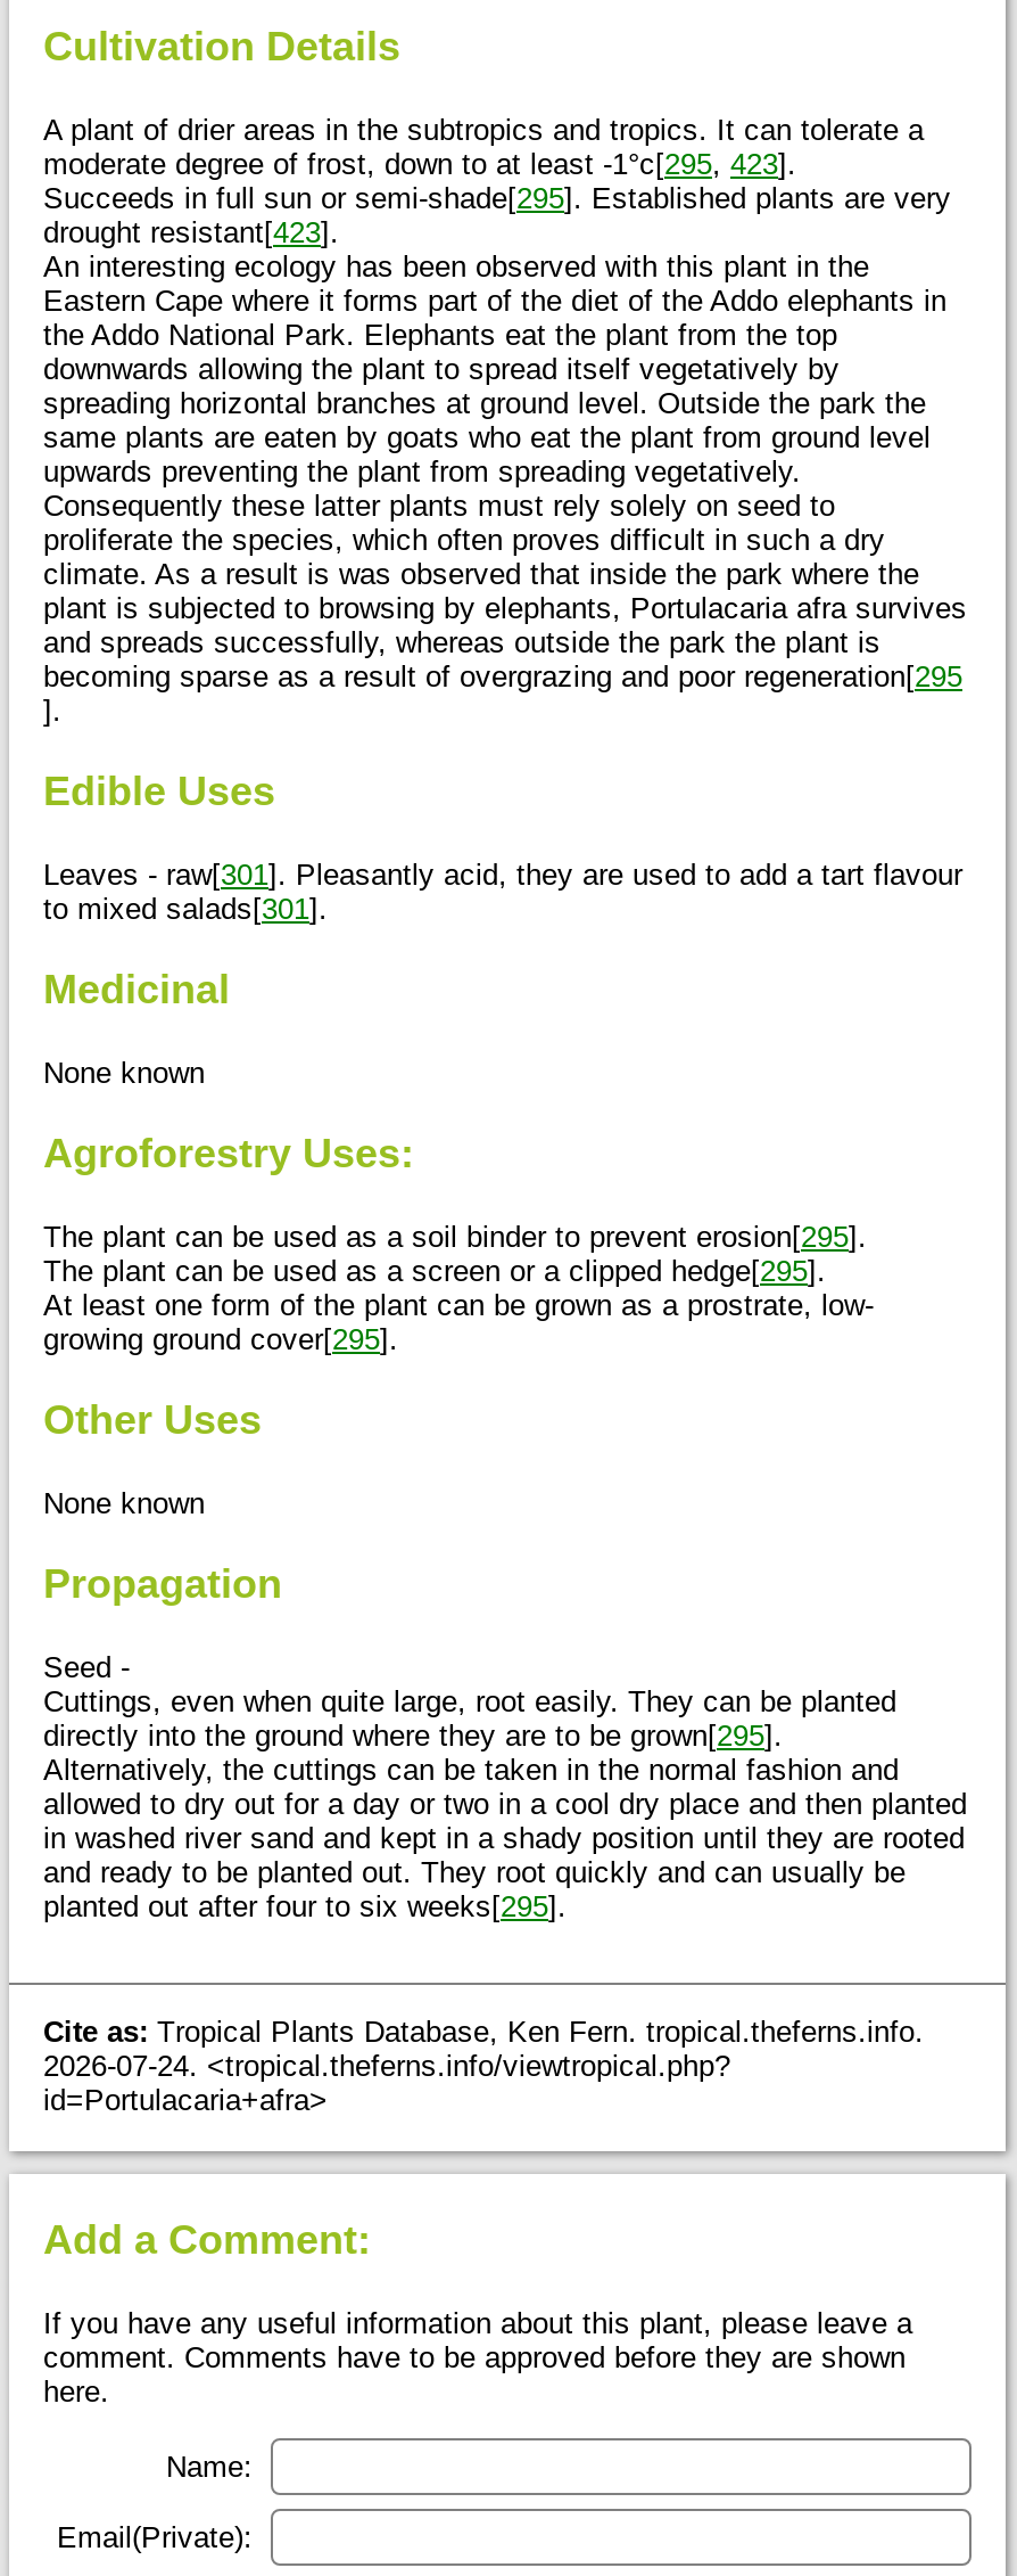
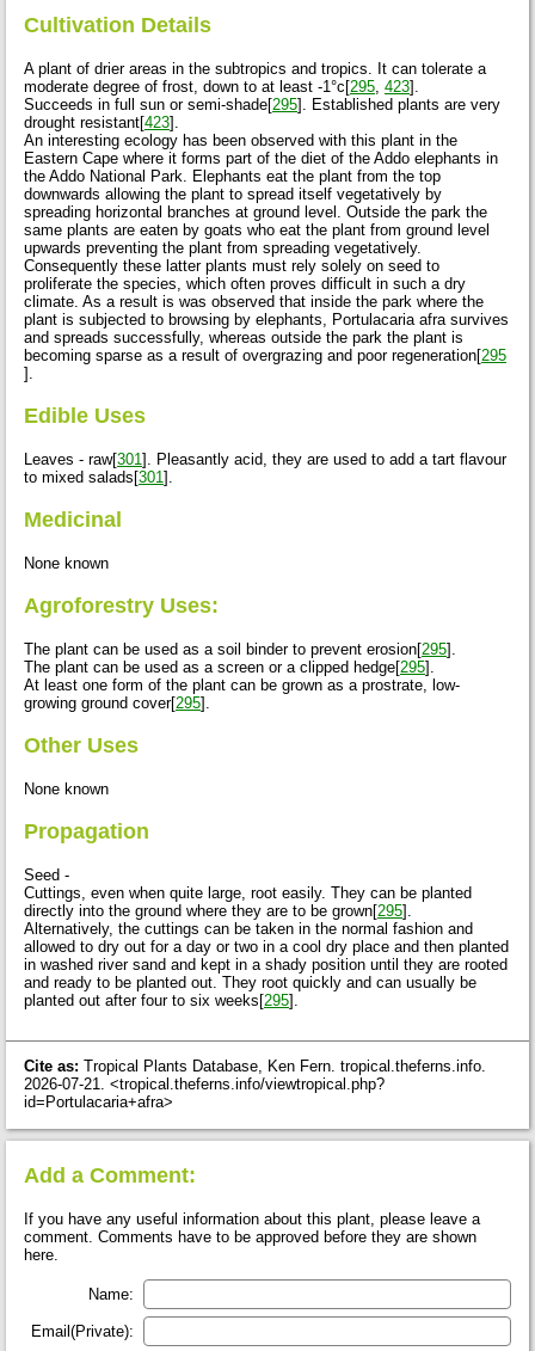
- 2026-07-24. <tropical.theferns.info/viewtropical.php?
+ 2026-07-21. <tropical.theferns.info/viewtropical.php?
